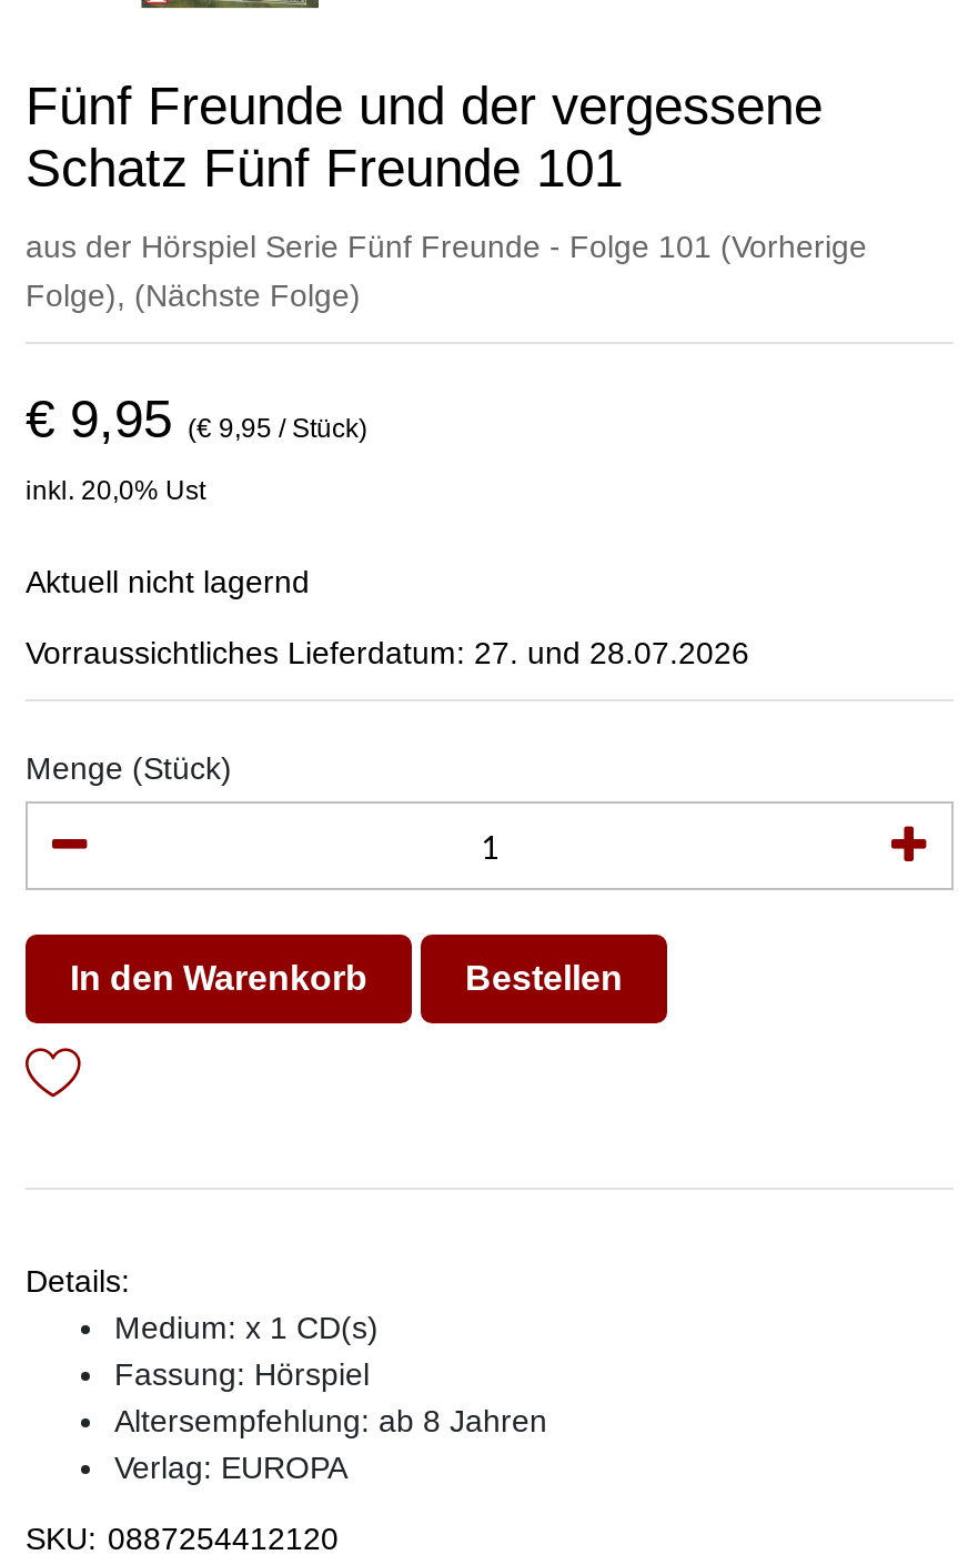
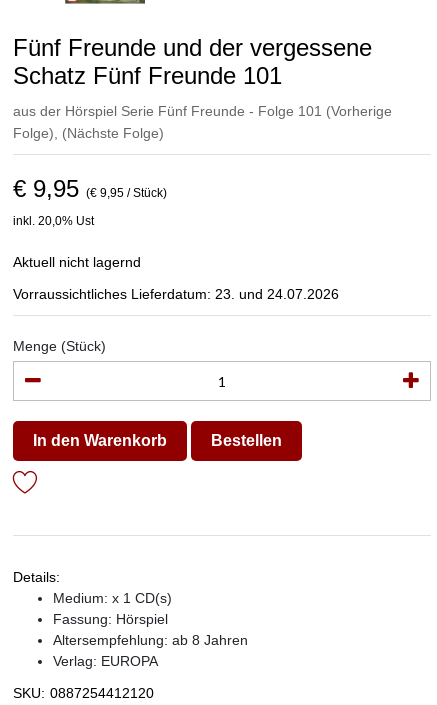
- Vorraussichtliches Lieferdatum: 27. und 28.07.2026
+ Vorraussichtliches Lieferdatum: 23. und 24.07.2026
